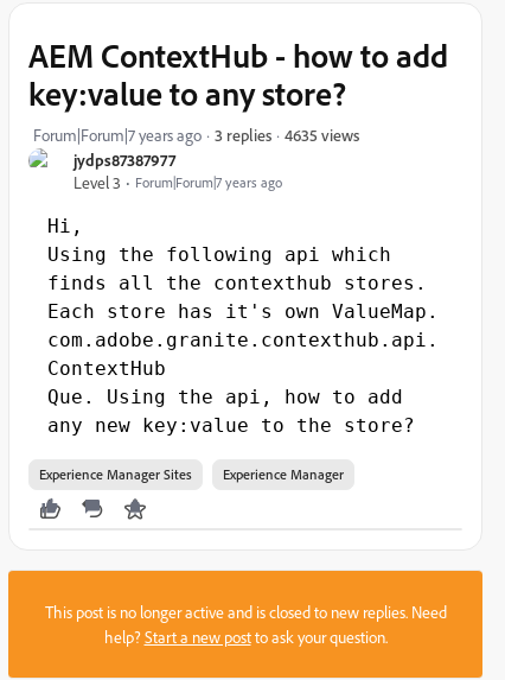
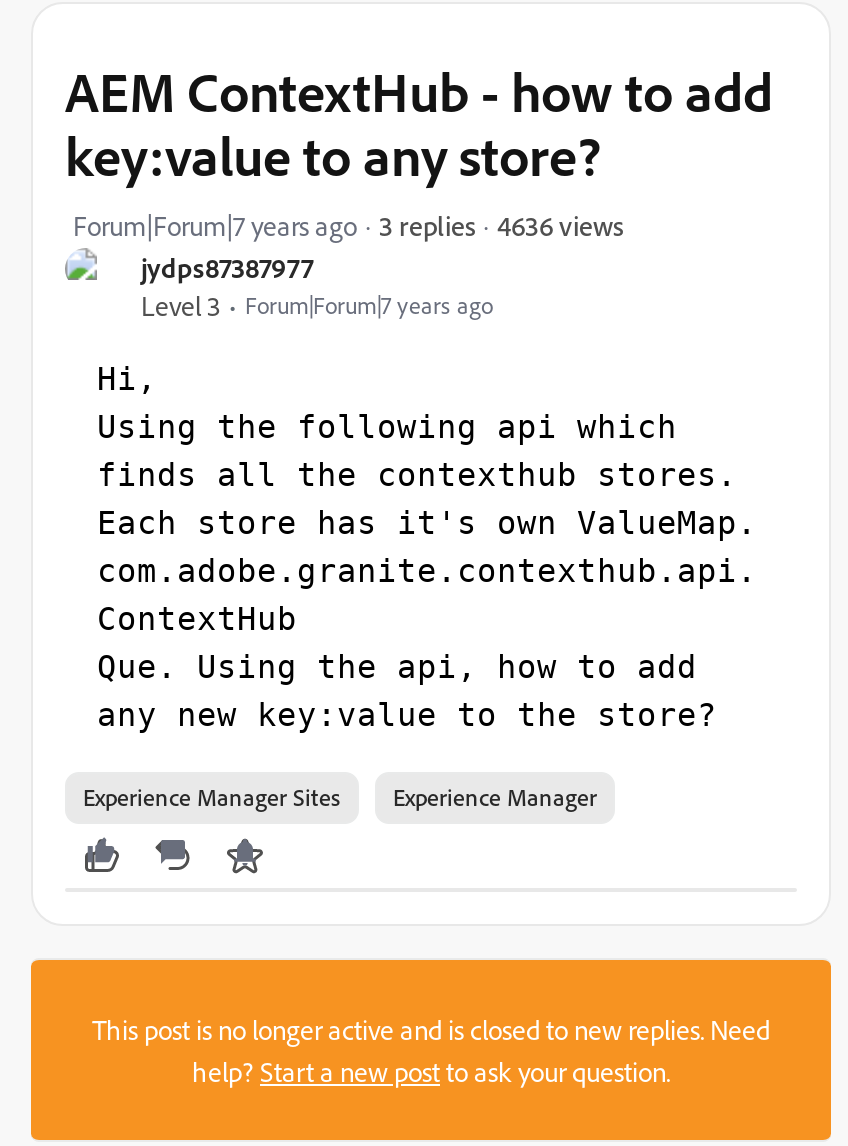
- 4635 views
+ 4636 views
